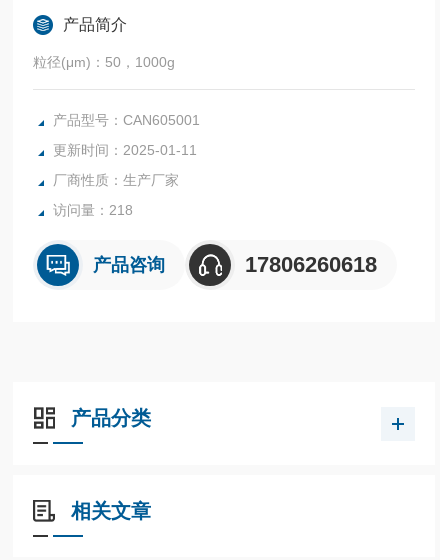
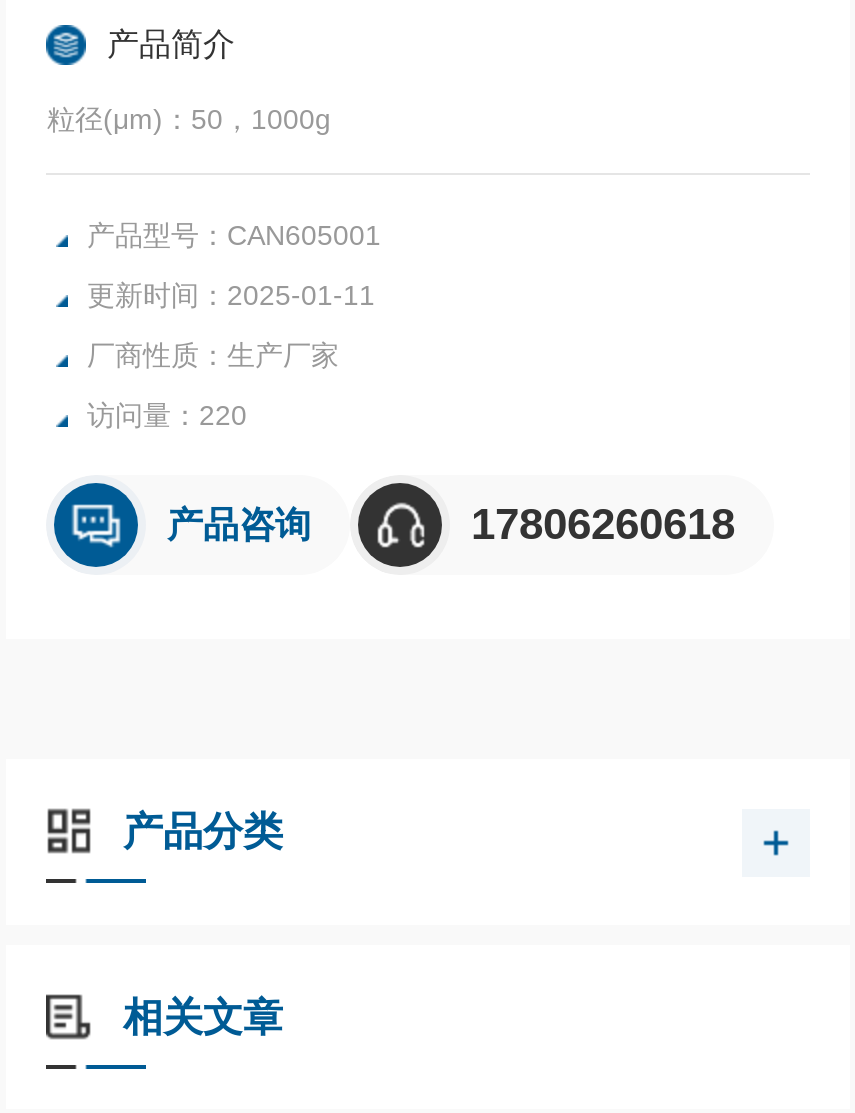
- 访问量：218
+ 访问量：220
